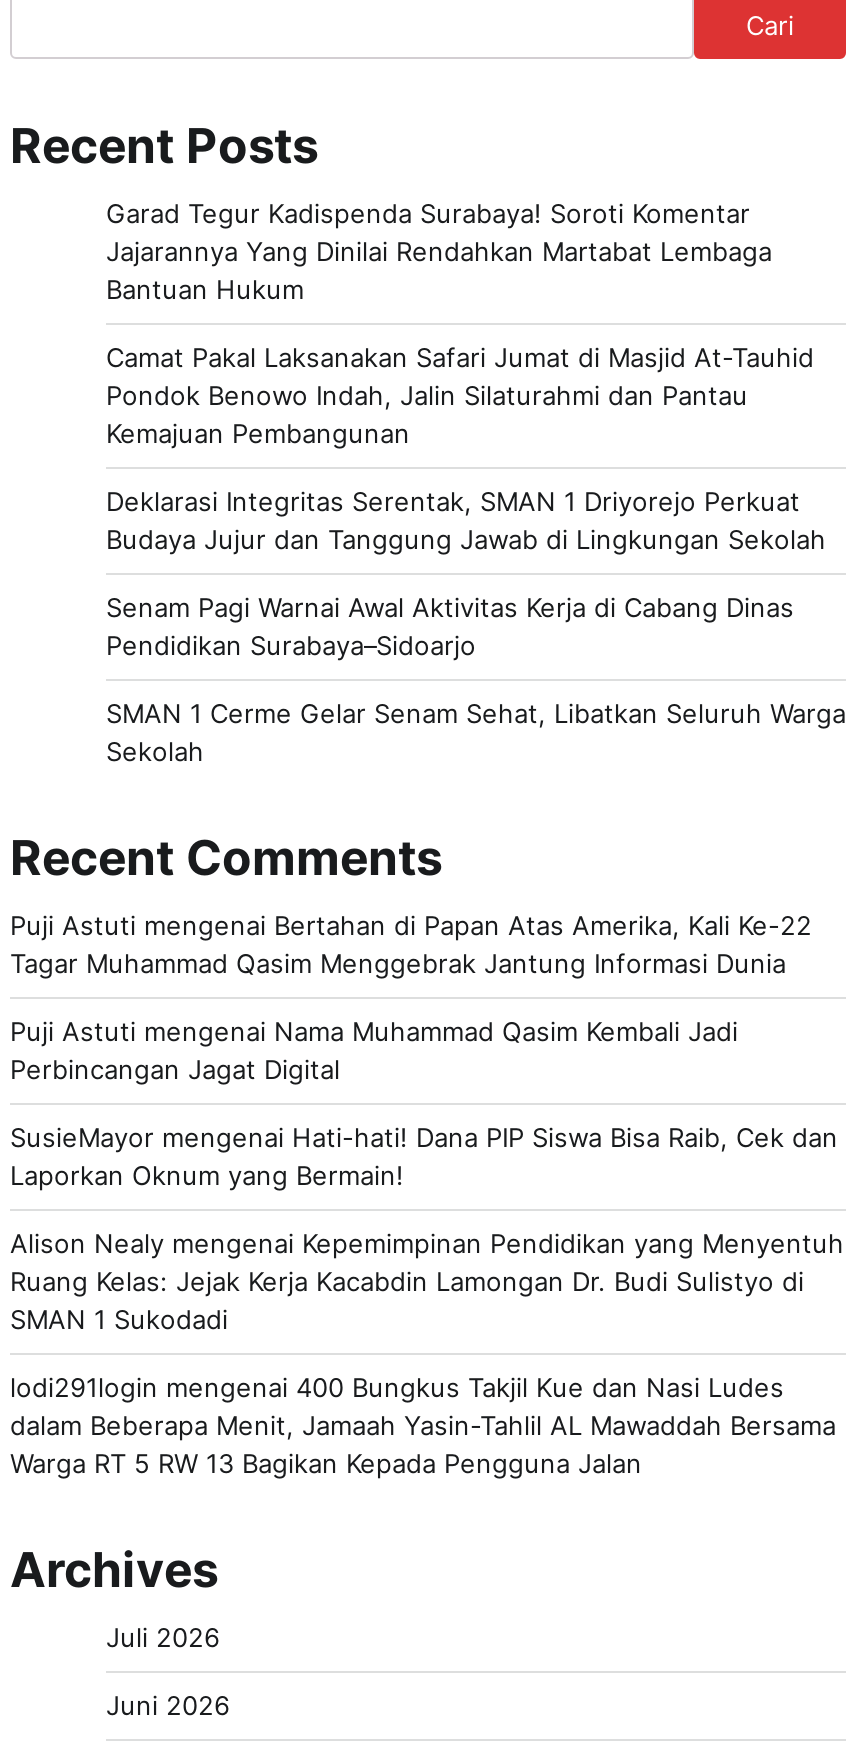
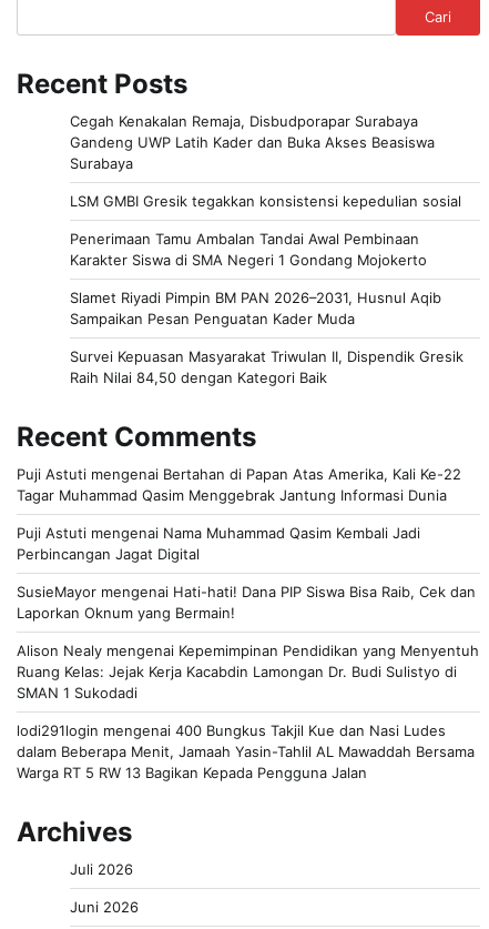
- Garad Tegur Kadispenda Surabaya! Soroti Komentar
- Jajarannya Yang Dinilai Rendahkan Martabat Lembaga
- Bantuan Hukum
+ Cegah Kenakalan Remaja, Disbudporapar Surabaya
+ Gandeng UWP Latih Kader dan Buka Akses Beasiswa
+ Surabaya

- Camat Pakal Laksanakan Safari Jumat di Masjid At-Tauhid
- Pondok Benowo Indah, Jalin Silaturahmi dan Pantau
- Kemajuan Pembangunan
+ LSM GMBI Gresik tegakkan konsistensi kepedulian sosial

- Deklarasi Integritas Serentak, SMAN 1 Driyorejo Perkuat
- Budaya Jujur dan Tanggung Jawab di Lingkungan Sekolah
+ Penerimaan Tamu Ambalan Tandai Awal Pembinaan
+ Karakter Siswa di SMA Negeri 1 Gondang Mojokerto

- Senam Pagi Warnai Awal Aktivitas Kerja di Cabang Dinas
- Pendidikan Surabaya–Sidoarjo
+ Slamet Riyadi Pimpin BM PAN 2026–2031, Husnul Aqib
+ Sampaikan Pesan Penguatan Kader Muda

- SMAN 1 Cerme Gelar Senam Sehat, Libatkan Seluruh Warga
- Sekolah
+ Survei Kepuasan Masyarakat Triwulan II, Dispendik Gresik
+ Raih Nilai 84,50 dengan Kategori Baik
